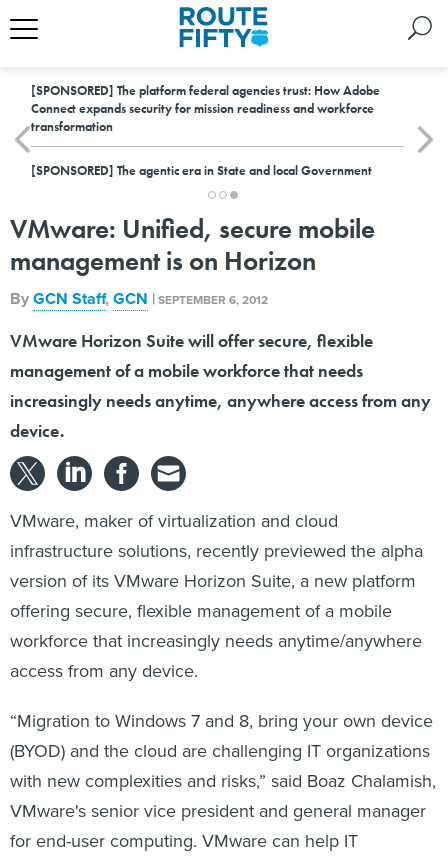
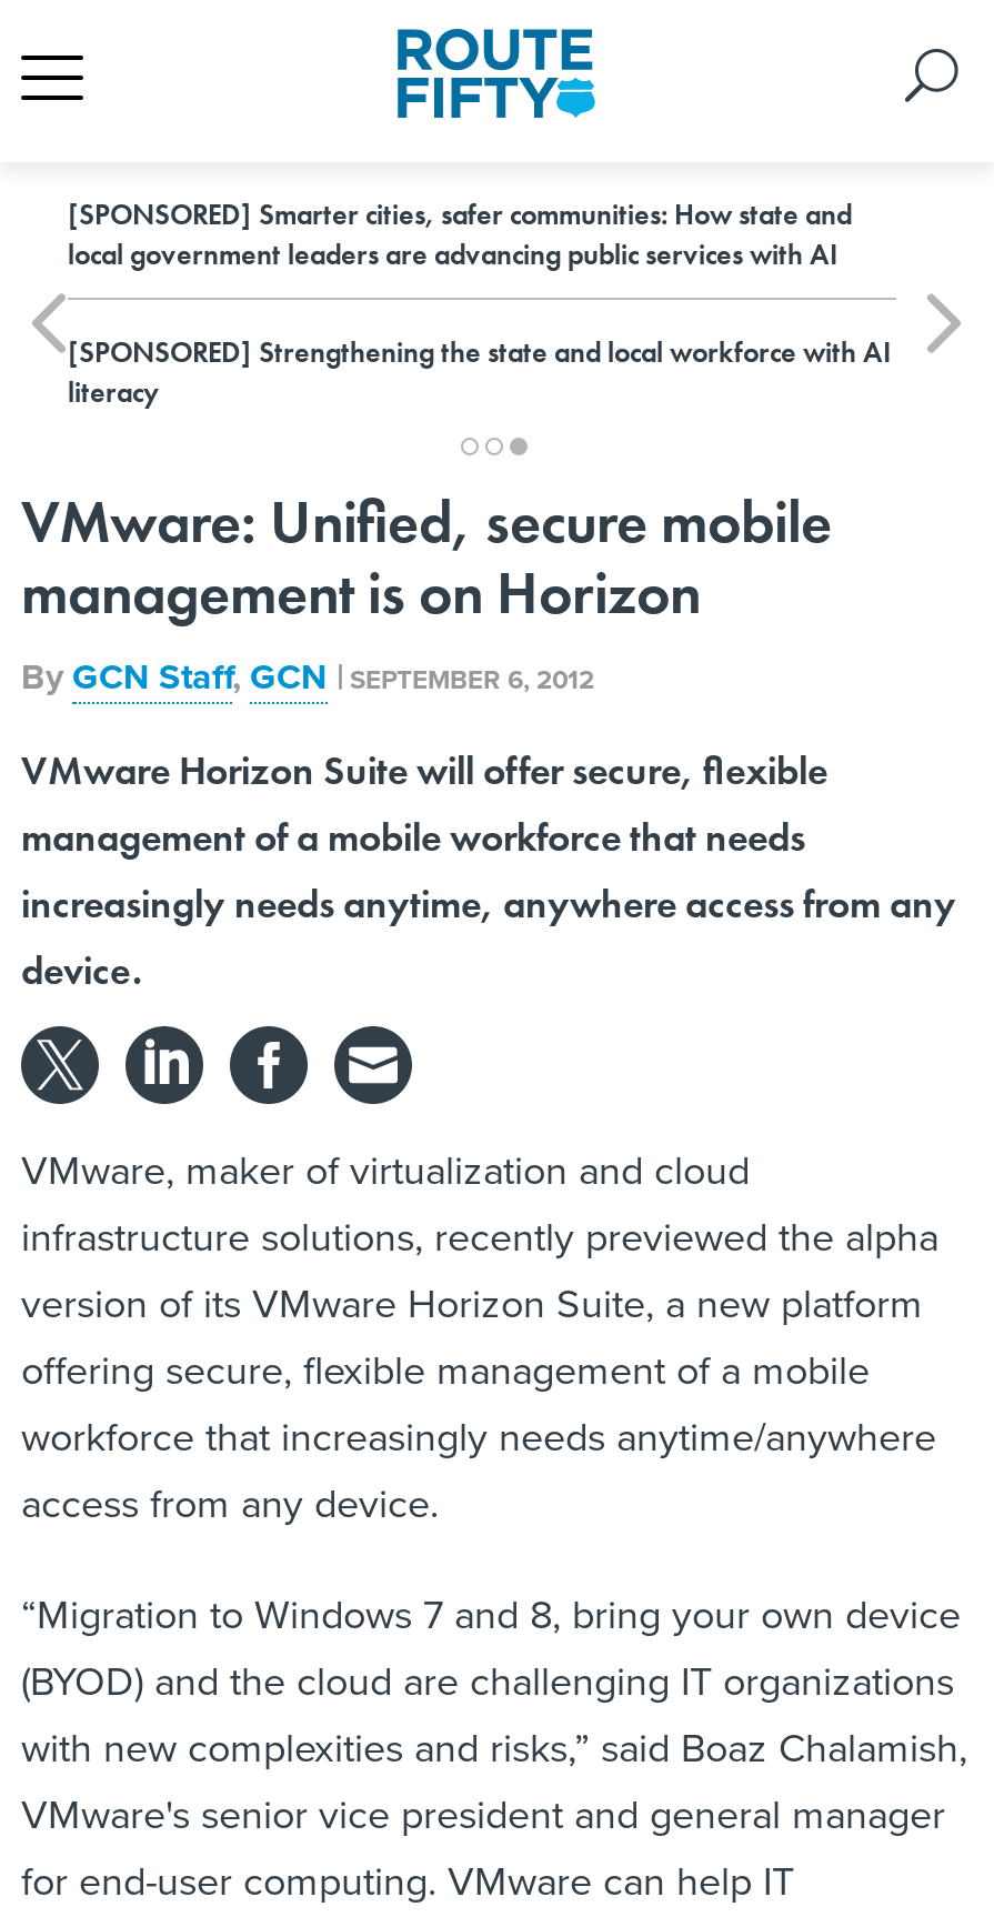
- [SPONSORED] The platform federal agencies trust: How Adobe
- Connect expands security for mission readiness and workforce
- transformation
+ [SPONSORED] Smarter cities, safer communities: How state and
+ local government leaders are advancing public services with AI

- [SPONSORED] The agentic era in State and local Government
+ [SPONSORED] Strengthening the state and local workforce with AI
+ literacy
